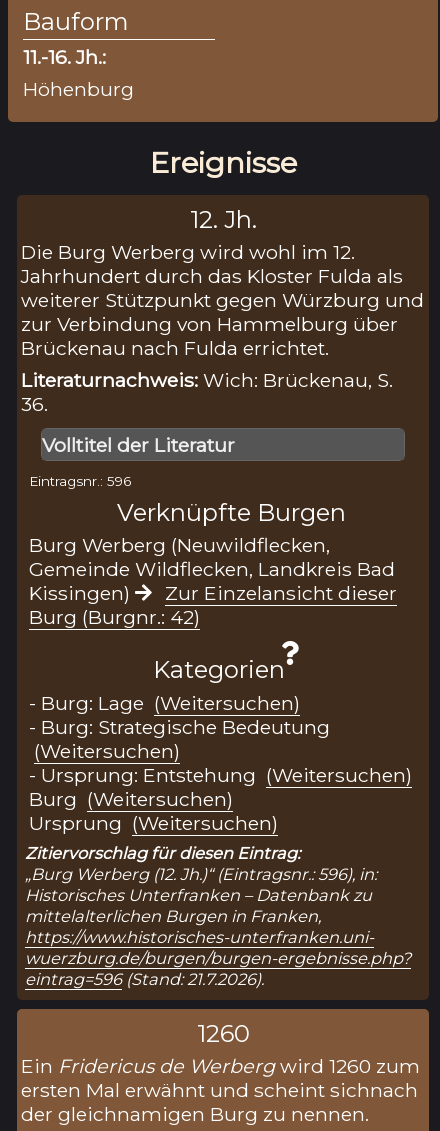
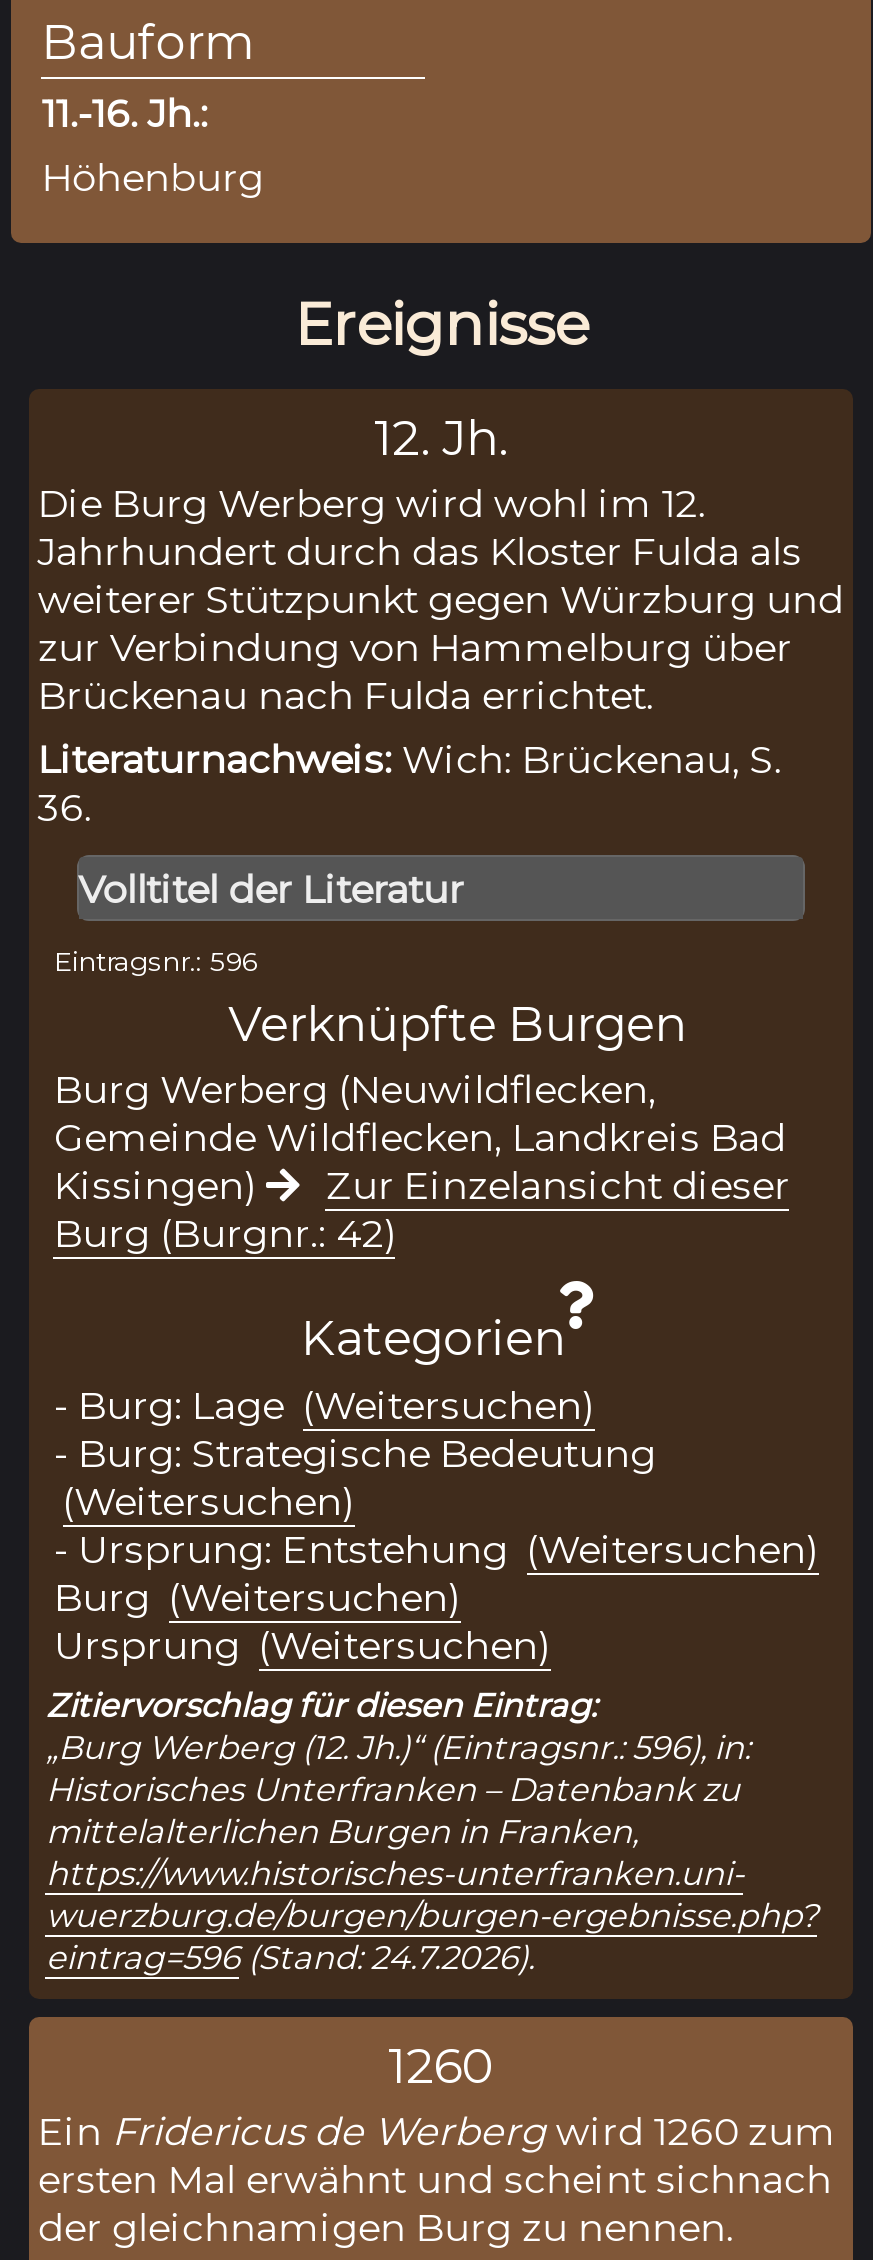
- eintrag=596(Stand: 21.7.2026).
+ eintrag=596(Stand: 24.7.2026).
